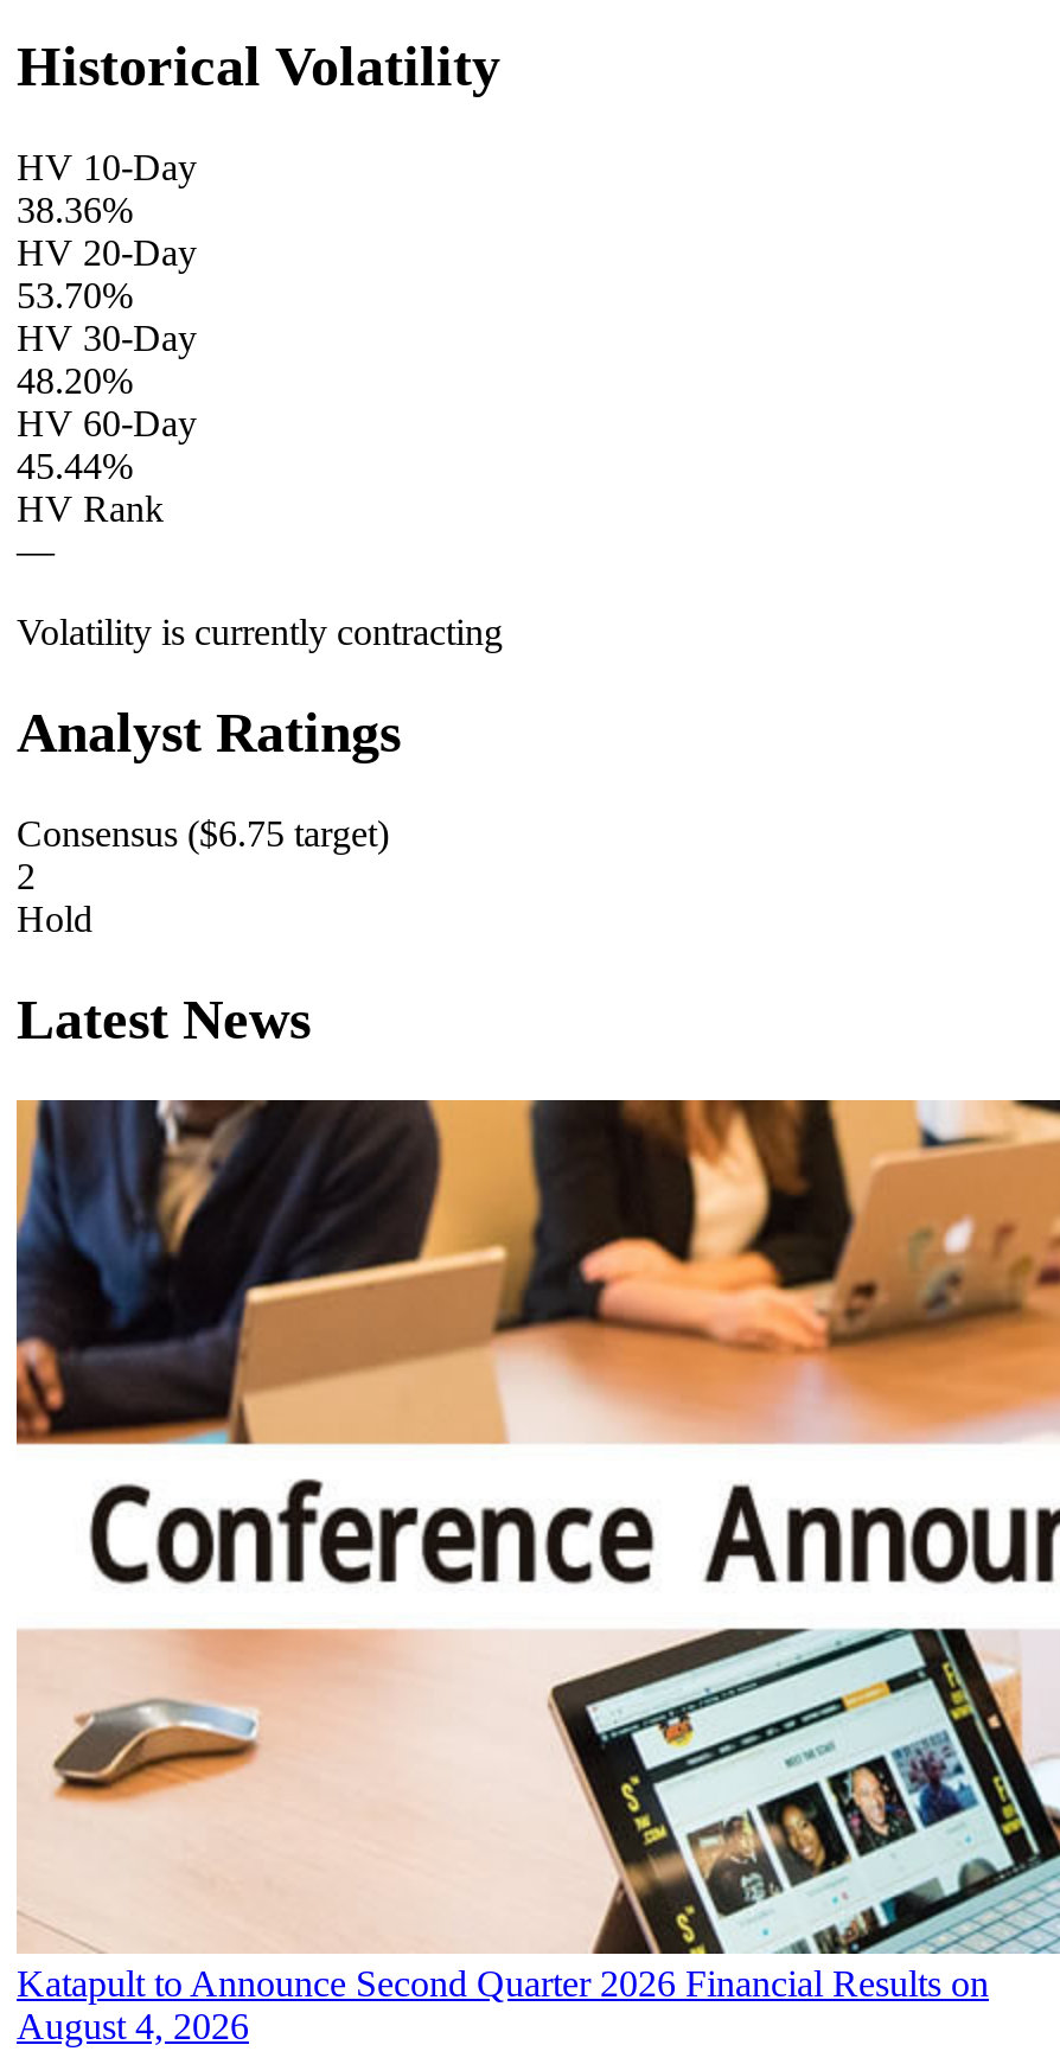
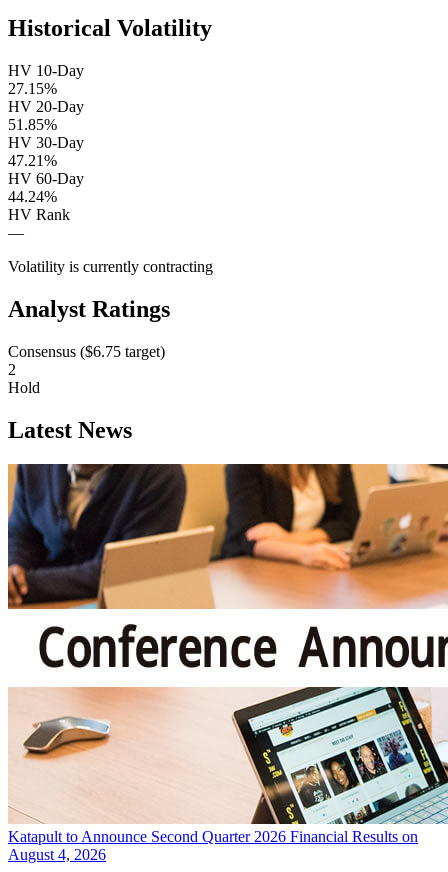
- 38.36%
+ 27.15%

- 53.70%
+ 51.85%

- 48.20%
+ 47.21%

- 45.44%
+ 44.24%
